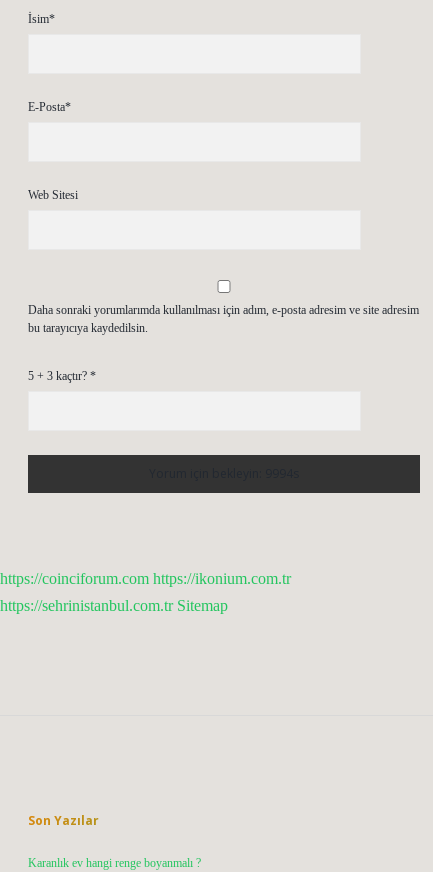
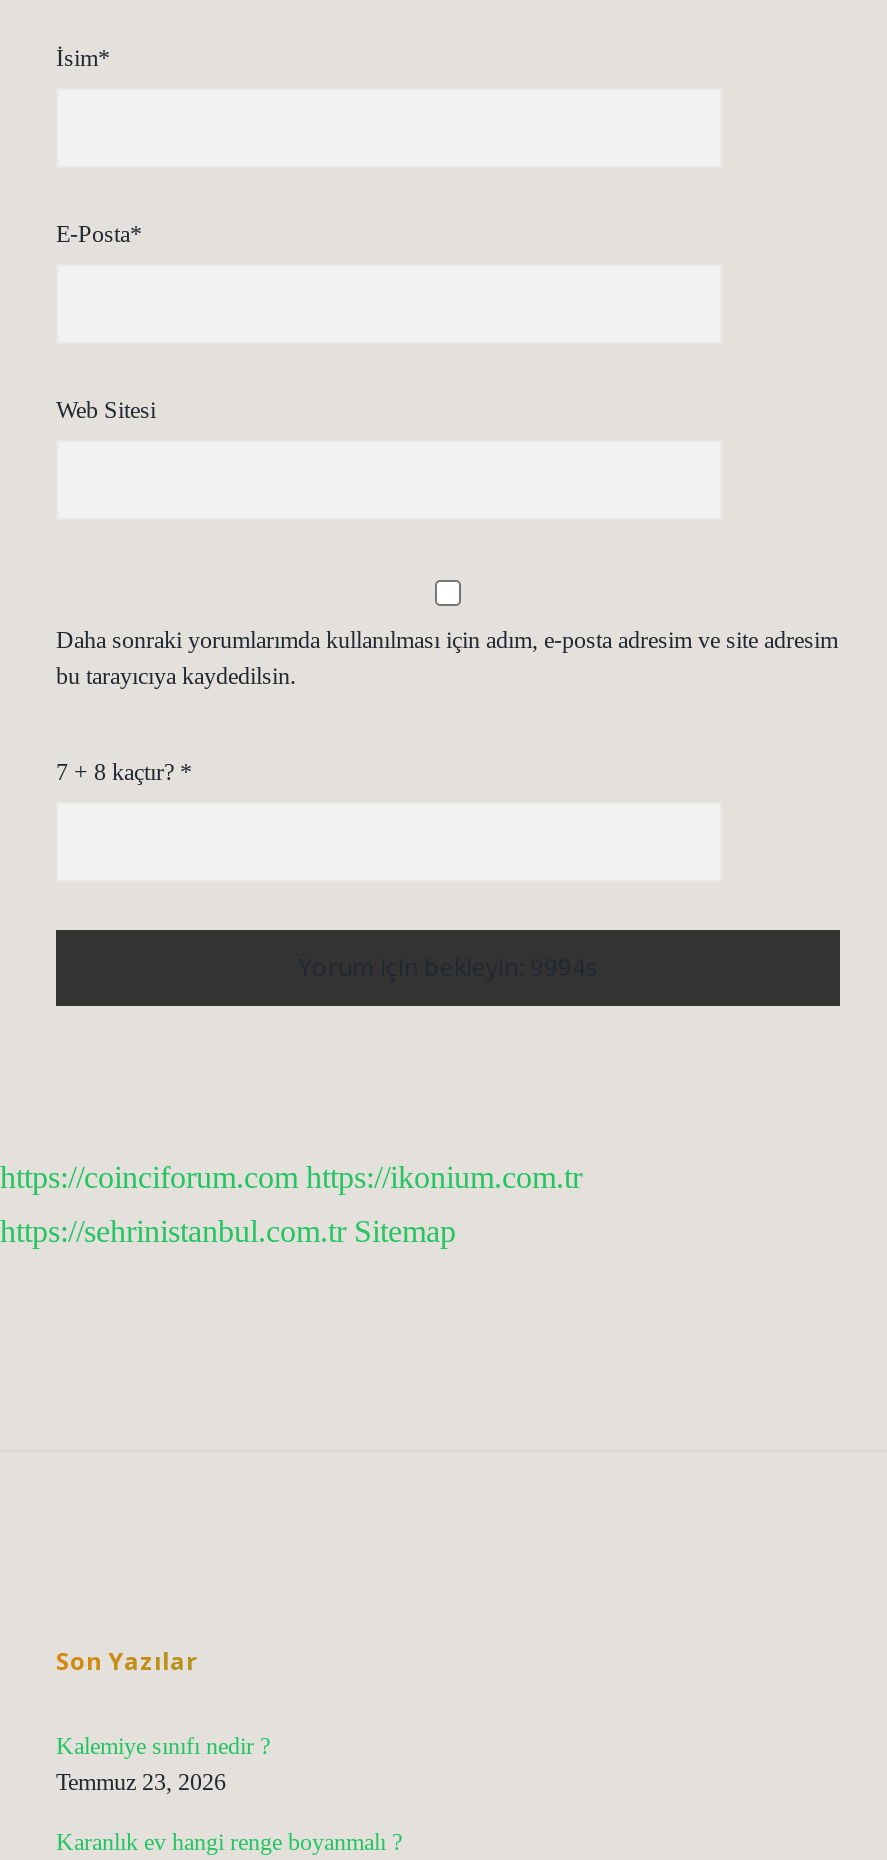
- 5 + 3 kaçtır? *
+ 7 + 8 kaçtır? *

+ Kalemiye sınıfı nedir ?
+ Temmuz 23, 2026
